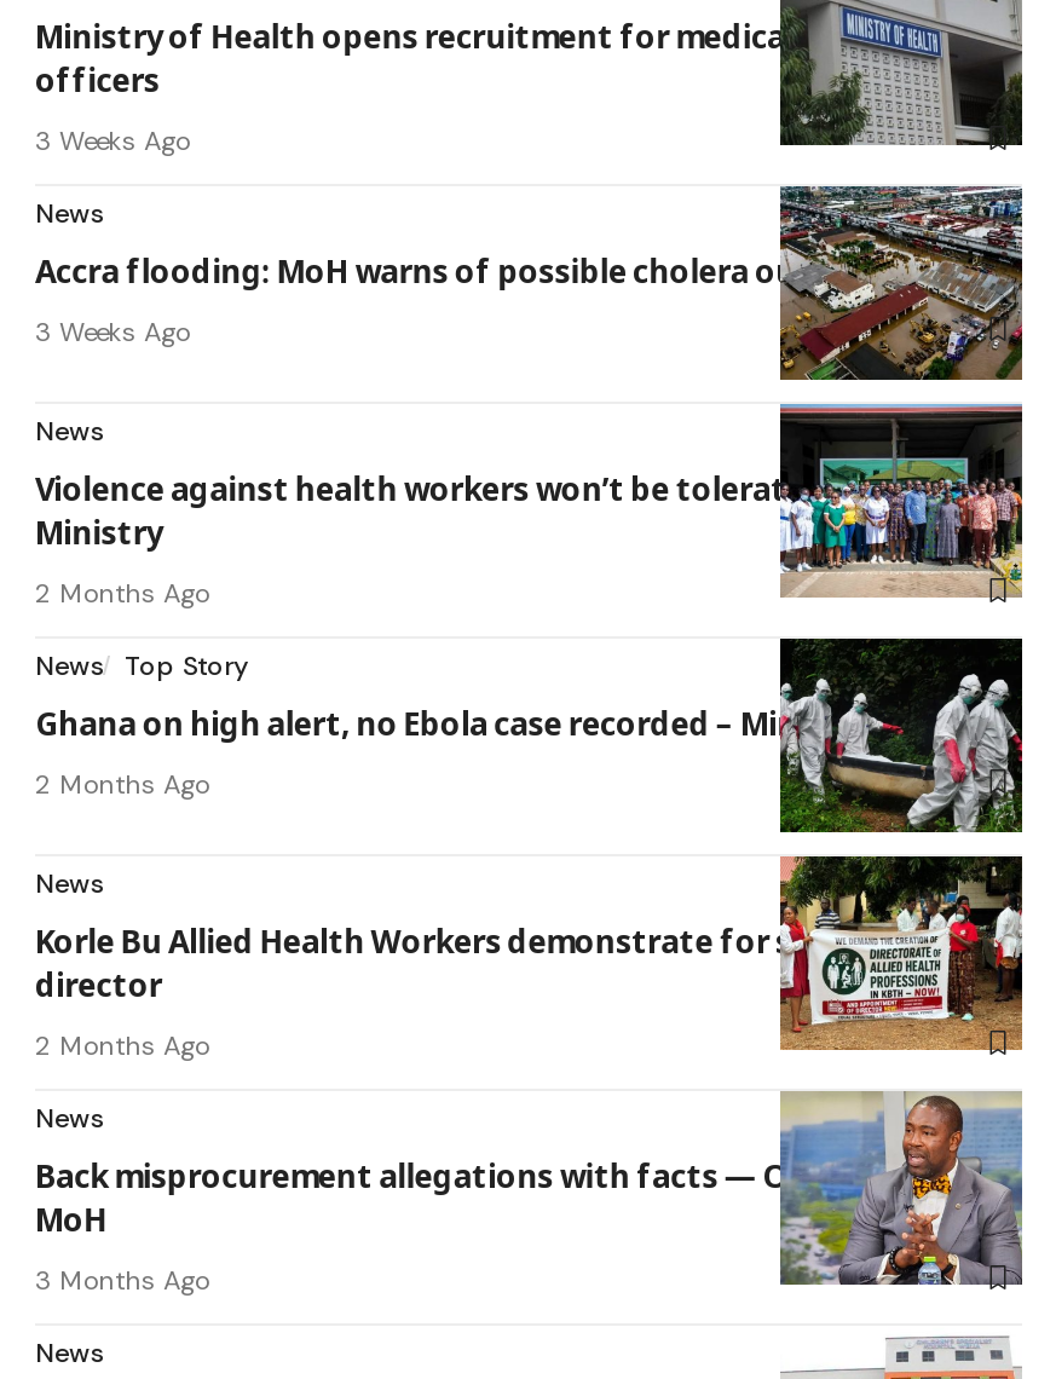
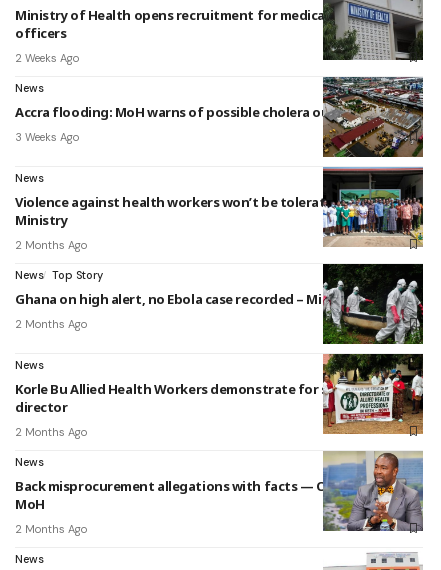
- 3 Weeks Ago
+ 2 Weeks Ago

- 3 Months Ago
+ 2 Months Ago
